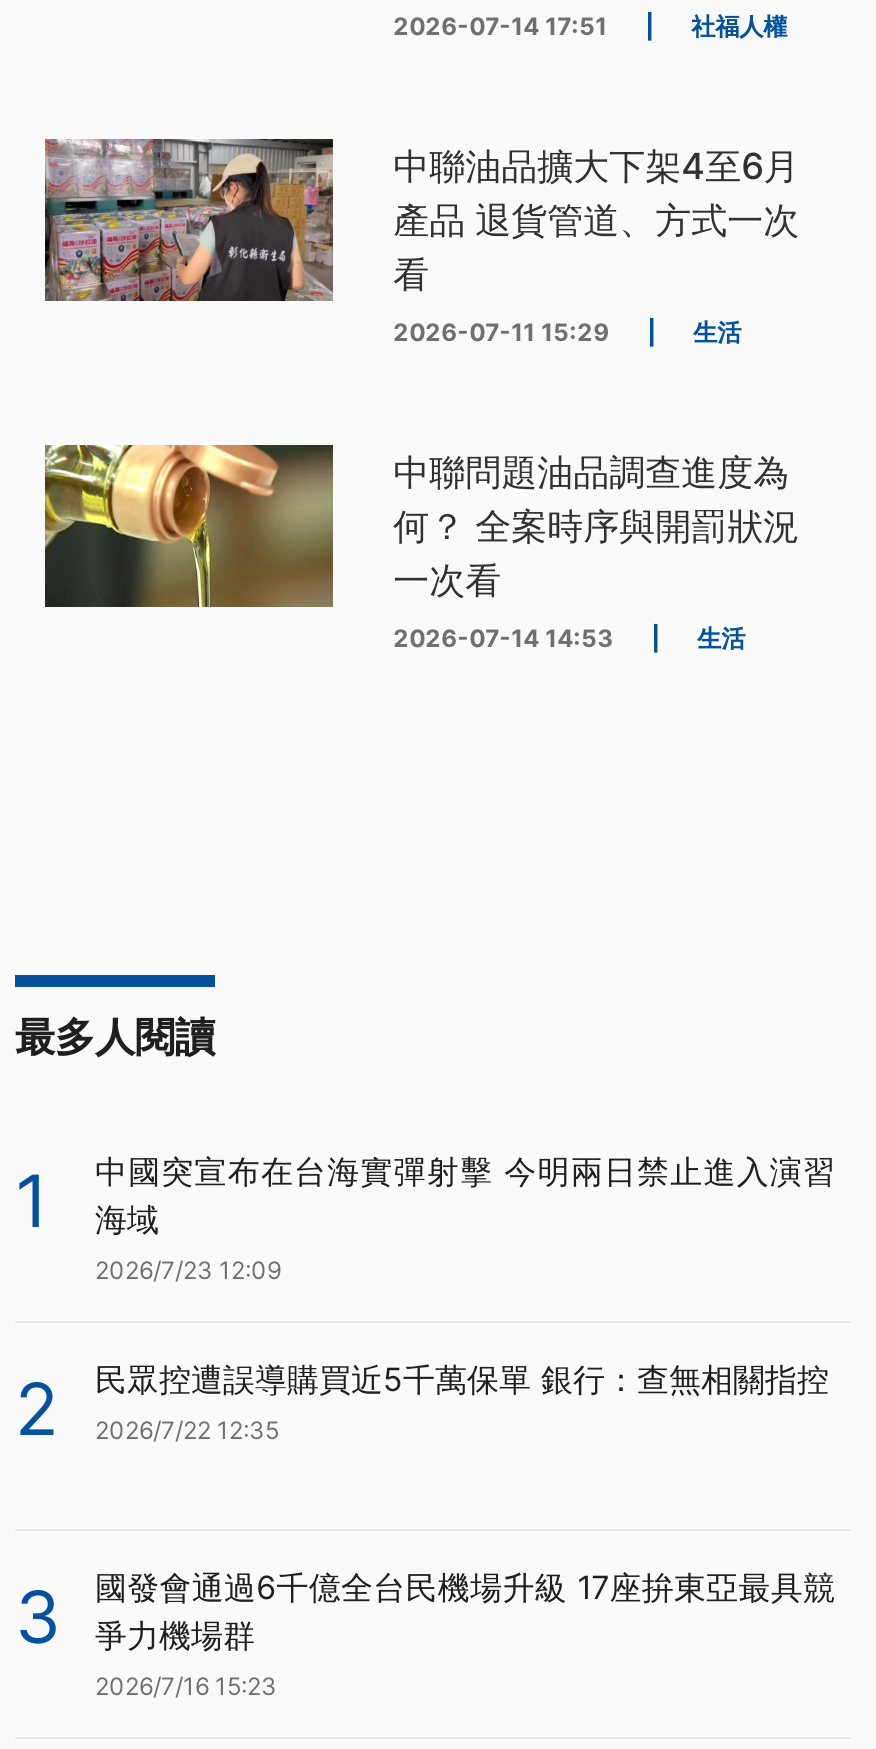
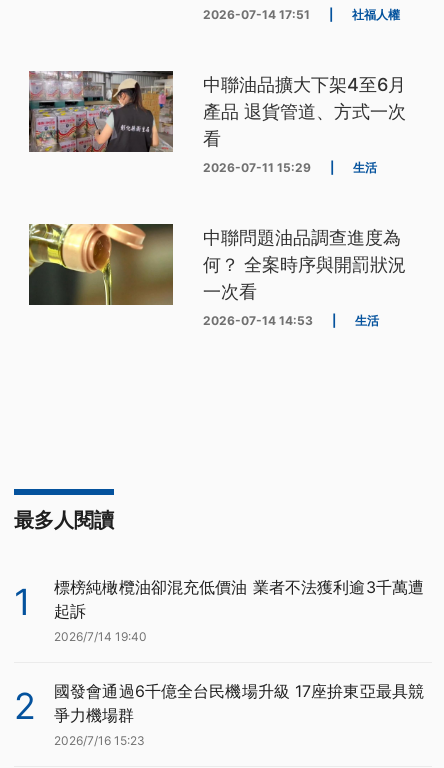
- 中國突宣布在台海實彈射擊 今明兩日禁止進入演習
- 海域
- 2026/7/23 12:09
+ 標榜純橄欖油卻混充低價油 業者不法獲利逾3千萬遭
+ 起訴
+ 2026/7/14 19:40

- 民眾控遭誤導購買近5千萬保單 銀行：查無相關指控
- 2026/7/22 12:35
- 3
